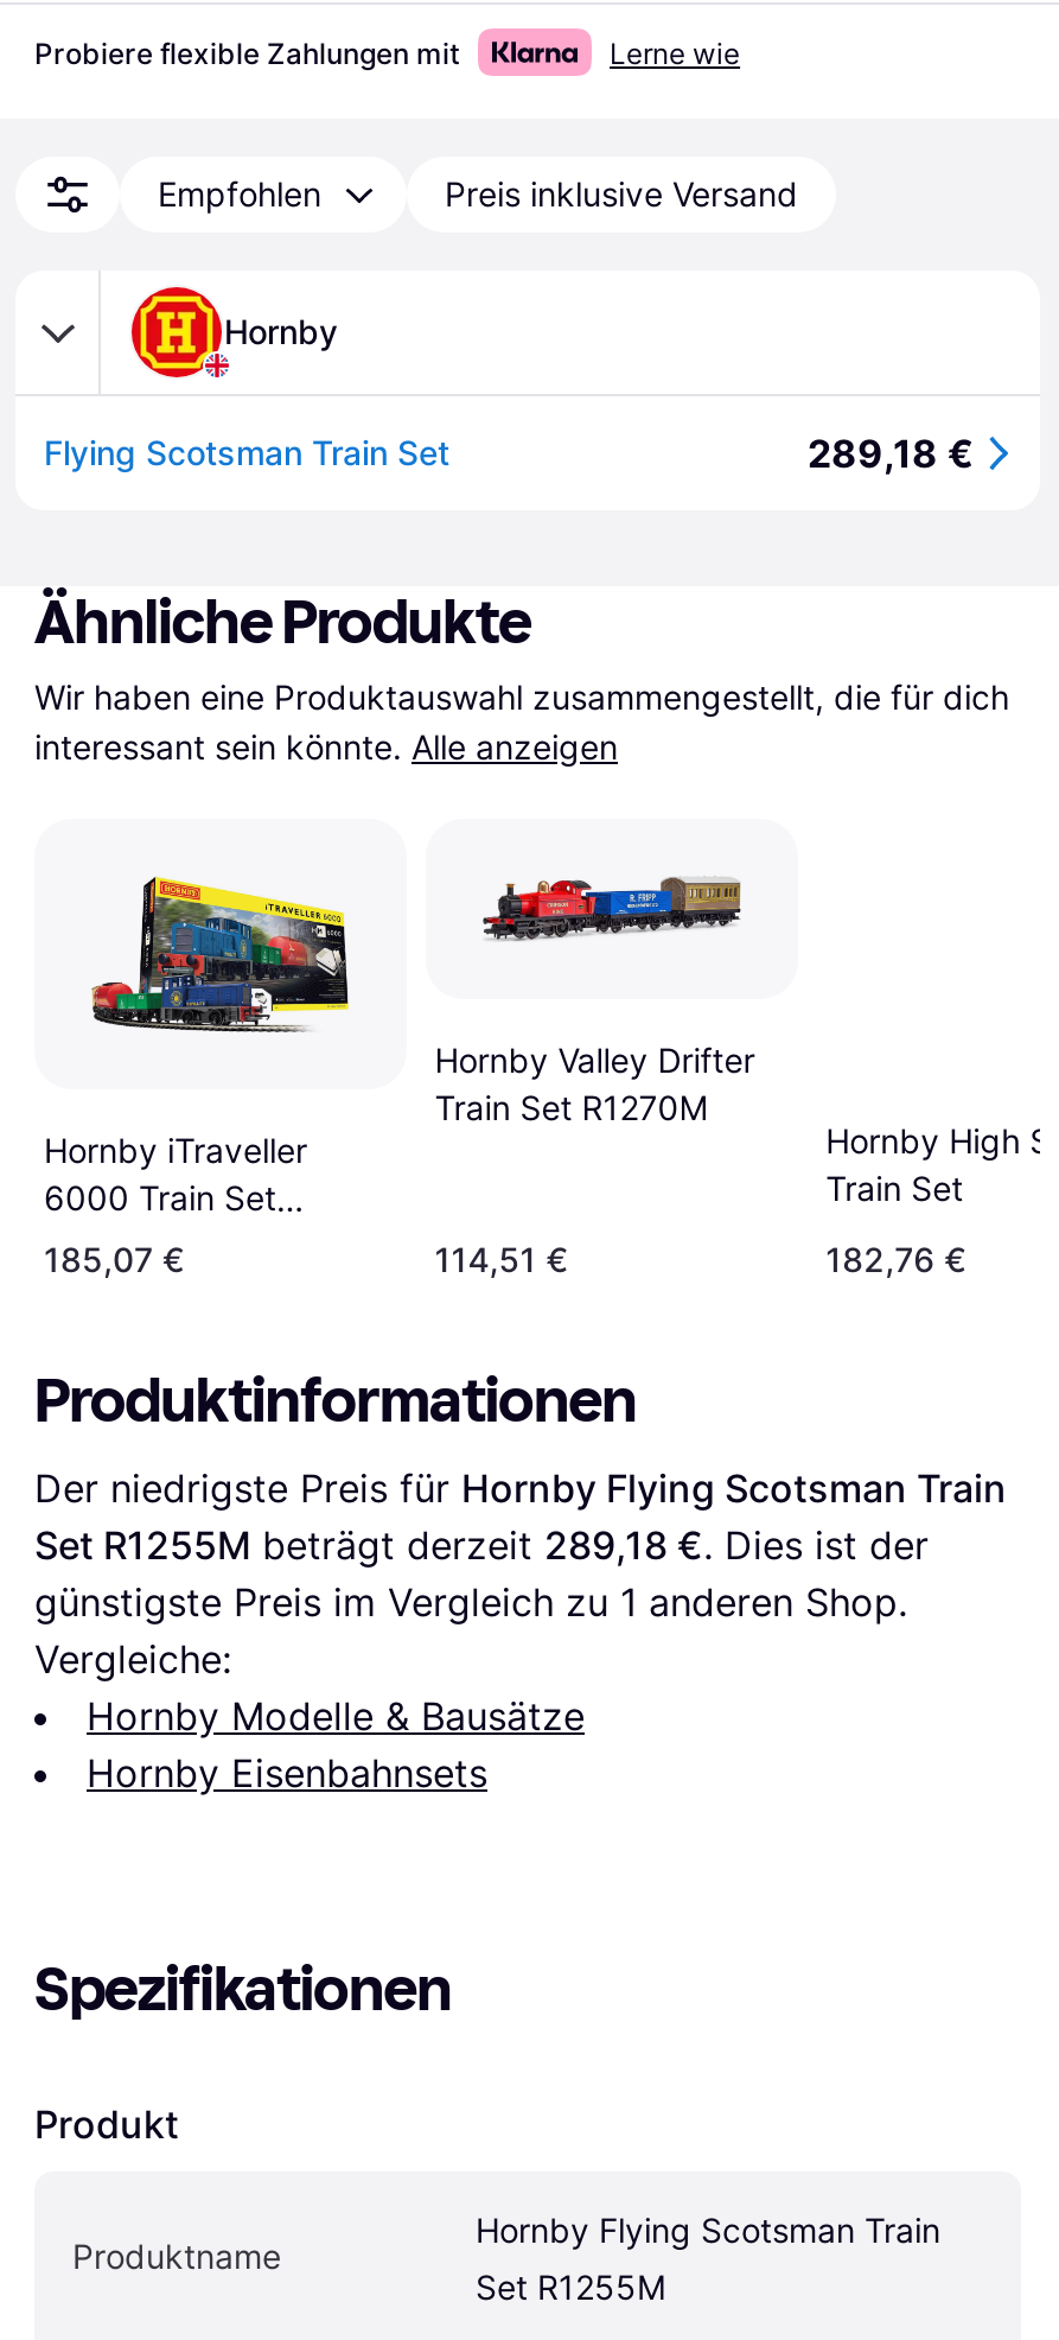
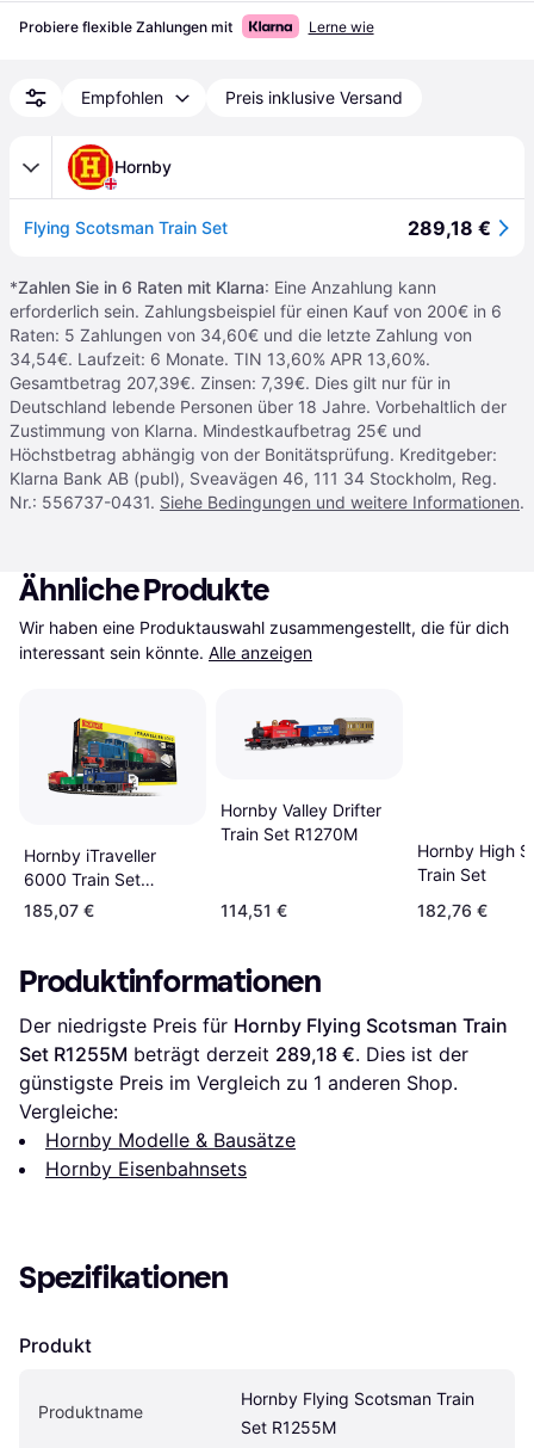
+ *Zahlen Sie in 6 Raten mit Klarna: Eine Anzahlung kann
+ erforderlich sein. Zahlungsbeispiel für einen Kauf von 200€ in 6
+ Raten: 5 Zahlungen von 34,60€ und die letzte Zahlung von
+ 34,54€. Laufzeit: 6 Monate. TIN 13,60% APR 13,60%.
+ Gesamtbetrag 207,39€. Zinsen: 7,39€. Dies gilt nur für in
+ Deutschland lebende Personen über 18 Jahre. Vorbehaltlich der
+ Zustimmung von Klarna. Mindestkaufbetrag 25€ und
+ Höchstbetrag abhängig von der Bonitätsprüfung. Kreditgeber:
+ Klarna Bank AB (publ), Sveavägen 46, 111 34 Stockholm, Reg.
+ Nr.: 556737-0431. Siehe Bedingungen und weitere Informationen.
